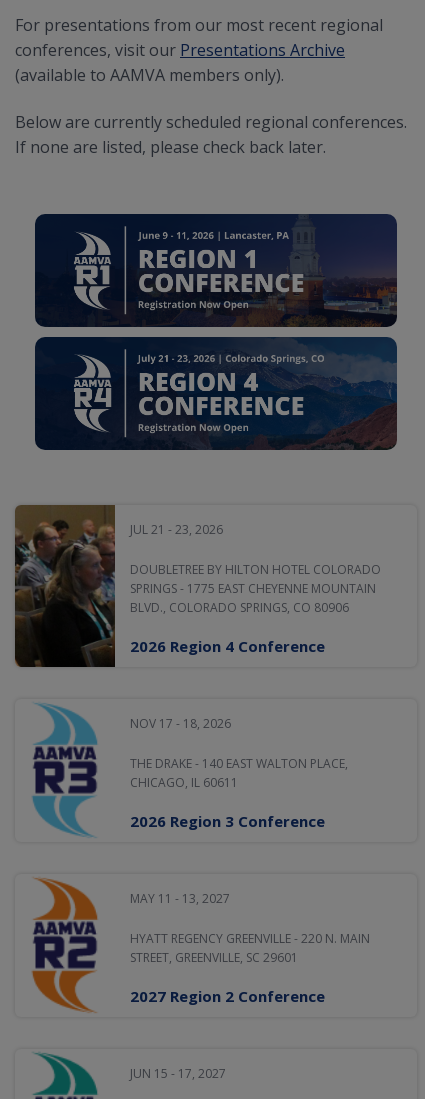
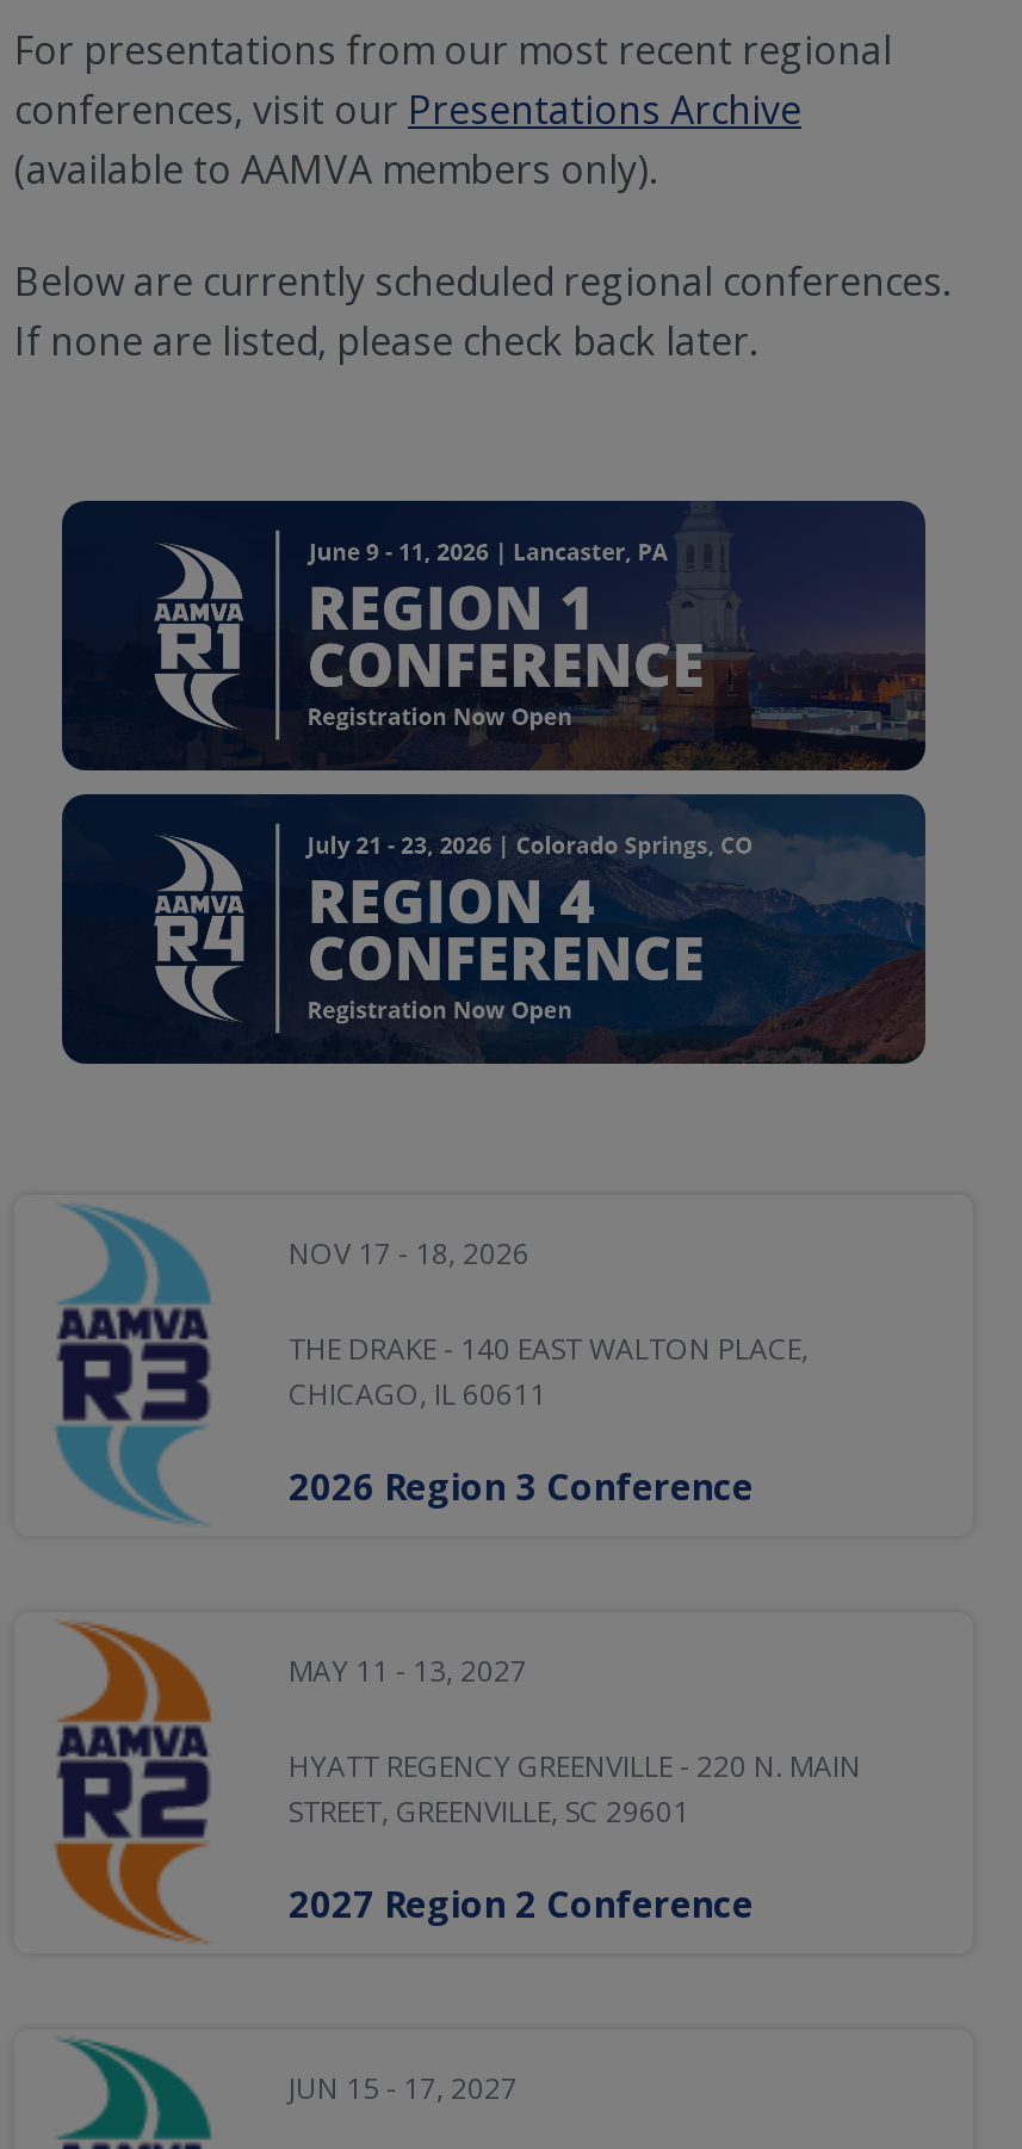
- [image]
- JUL 21 - 23, 2026
- DOUBLETREE BY HILTON HOTEL COLORADO
- SPRINGS - 1775 EAST CHEYENNE MOUNTAIN
- BLVD., COLORADO SPRINGS, CO 80906
- 2026 Region 4 Conference
